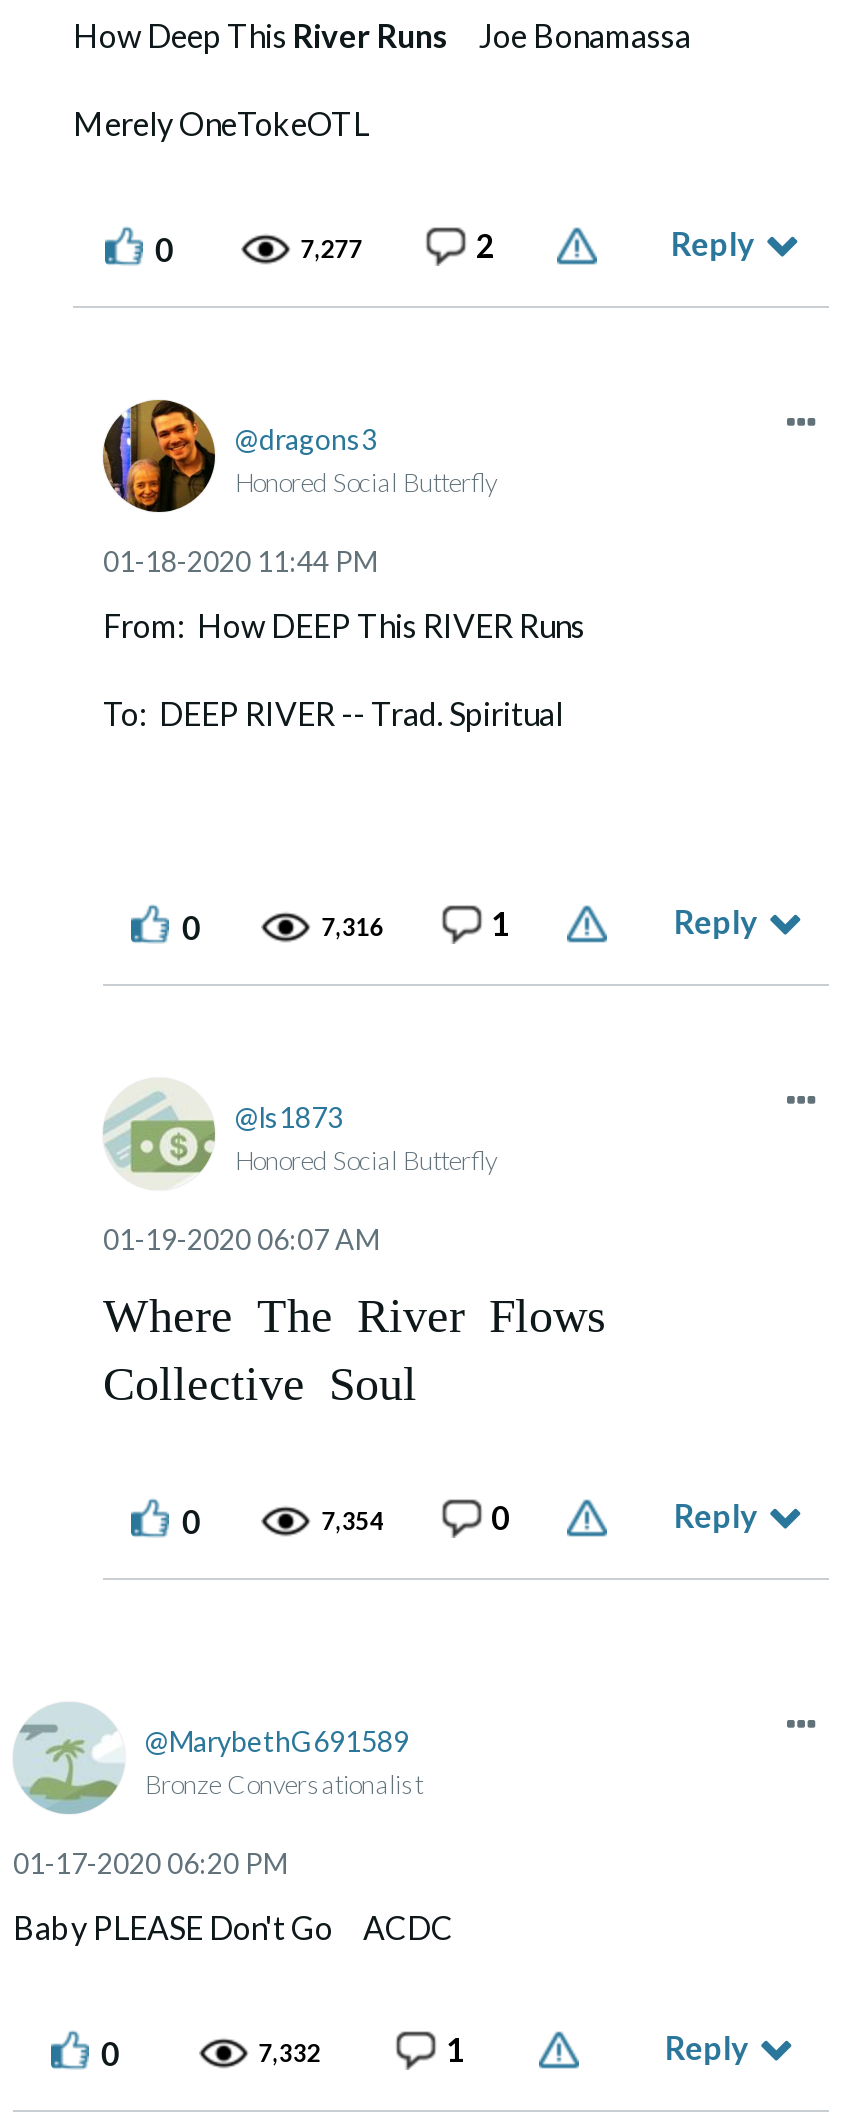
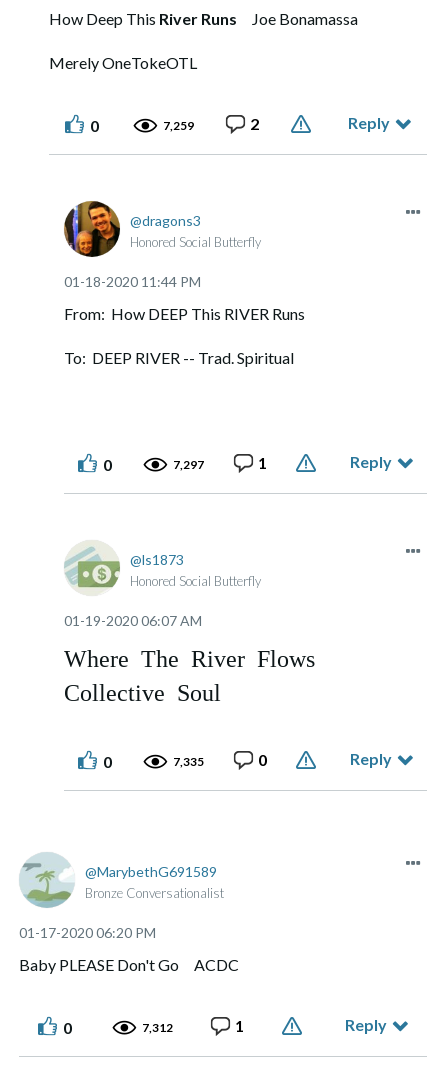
- 7,277
+ 7,259

- 7,316
+ 7,297

- 7,354
+ 7,335

- 7,332
+ 7,312
